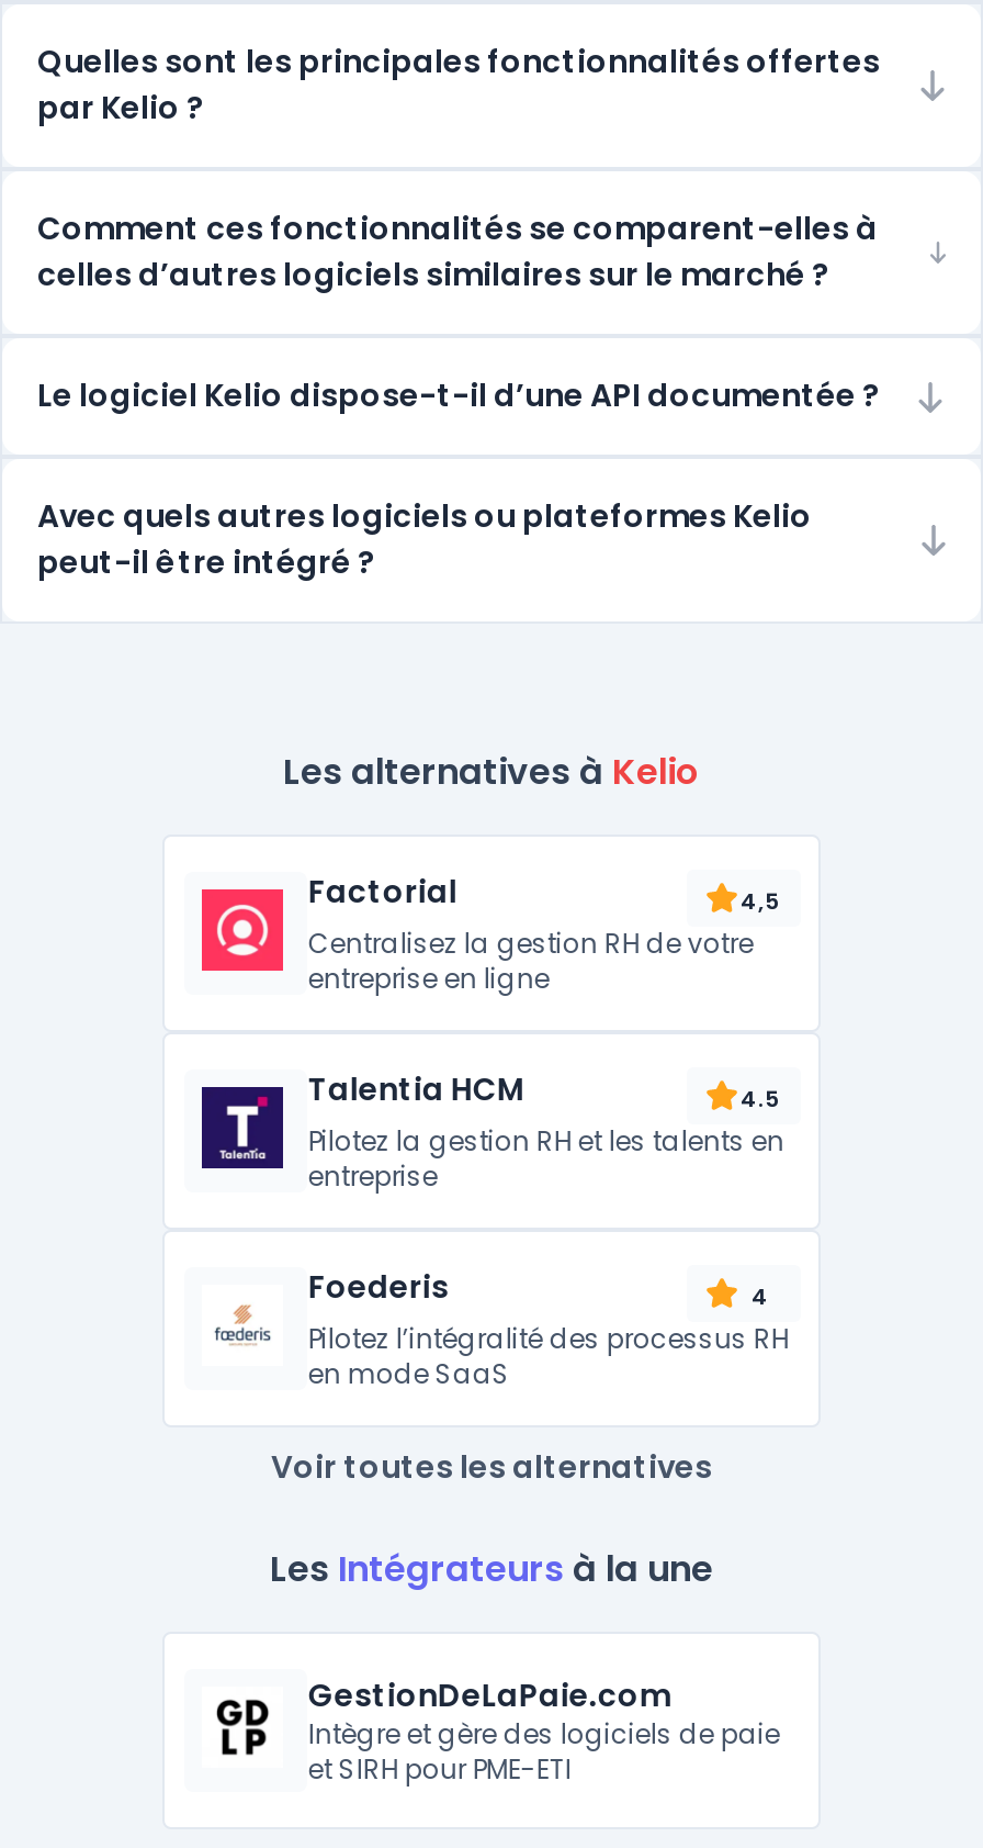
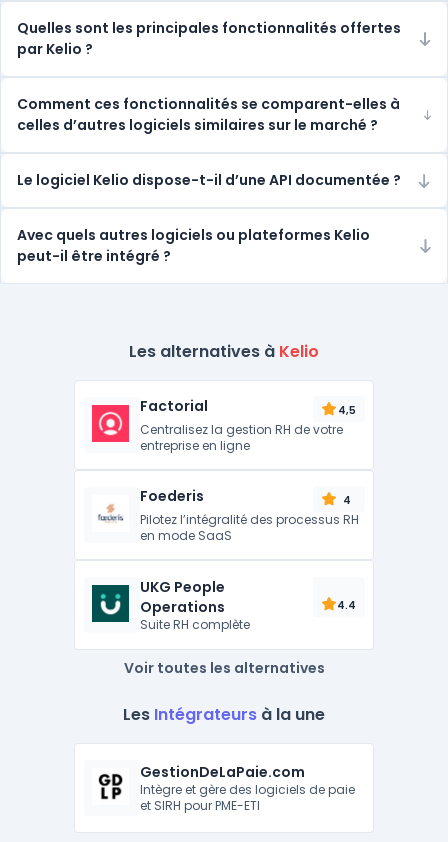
- [image]
- Talentia HCM
- 4.5
- Pilotez la gestion RH et les talents en
- entreprise

moved up: Foederis | 4 | Pilotez l’intégralité des processus RH | en mode SaaS

+ [image]
+ UKG People
+ Operations
+ 4.4
+ Suite RH complète
